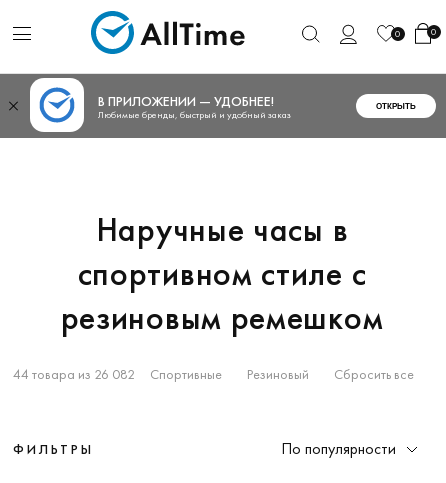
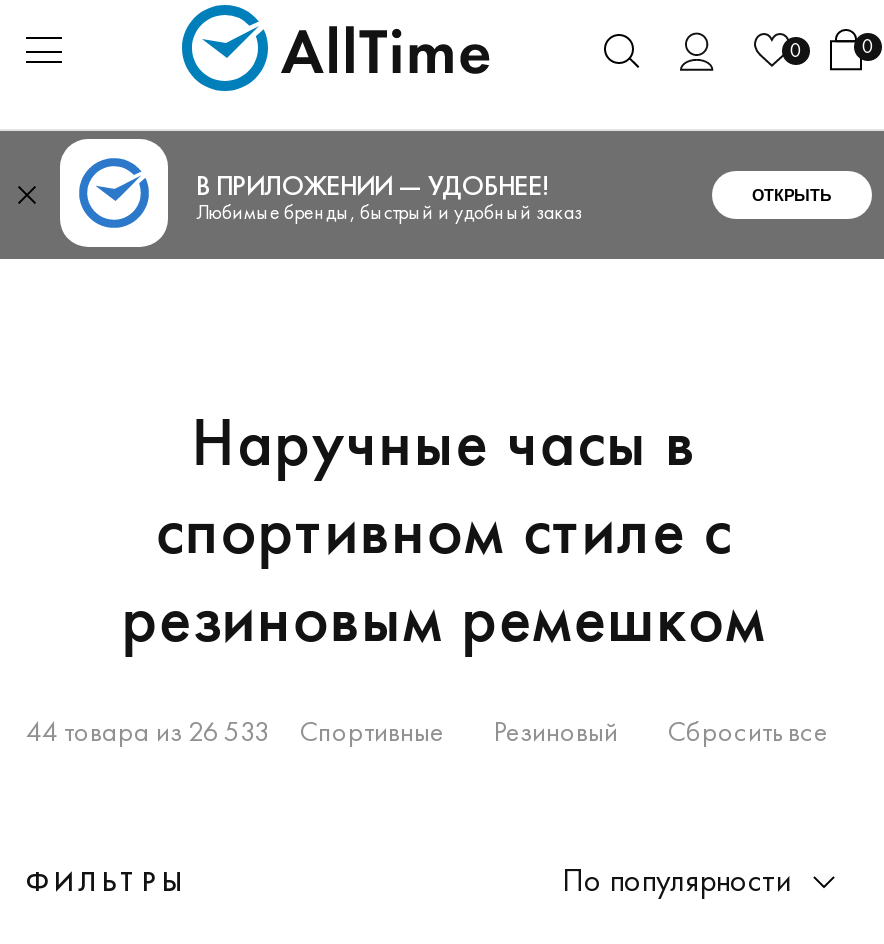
- 44 товара из 26 082 Спортивные Резиновый Сбросить все
+ 44 товара из 26 533 Спортивные Резиновый Сбросить все
